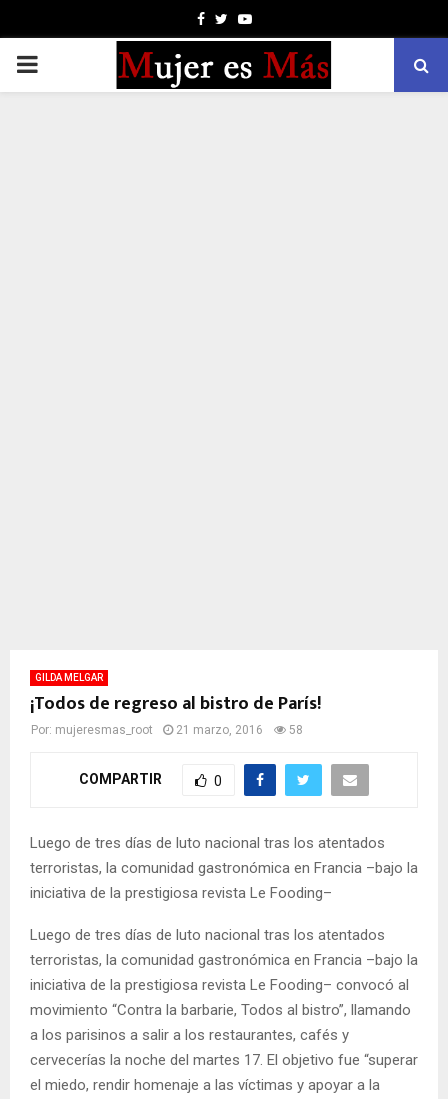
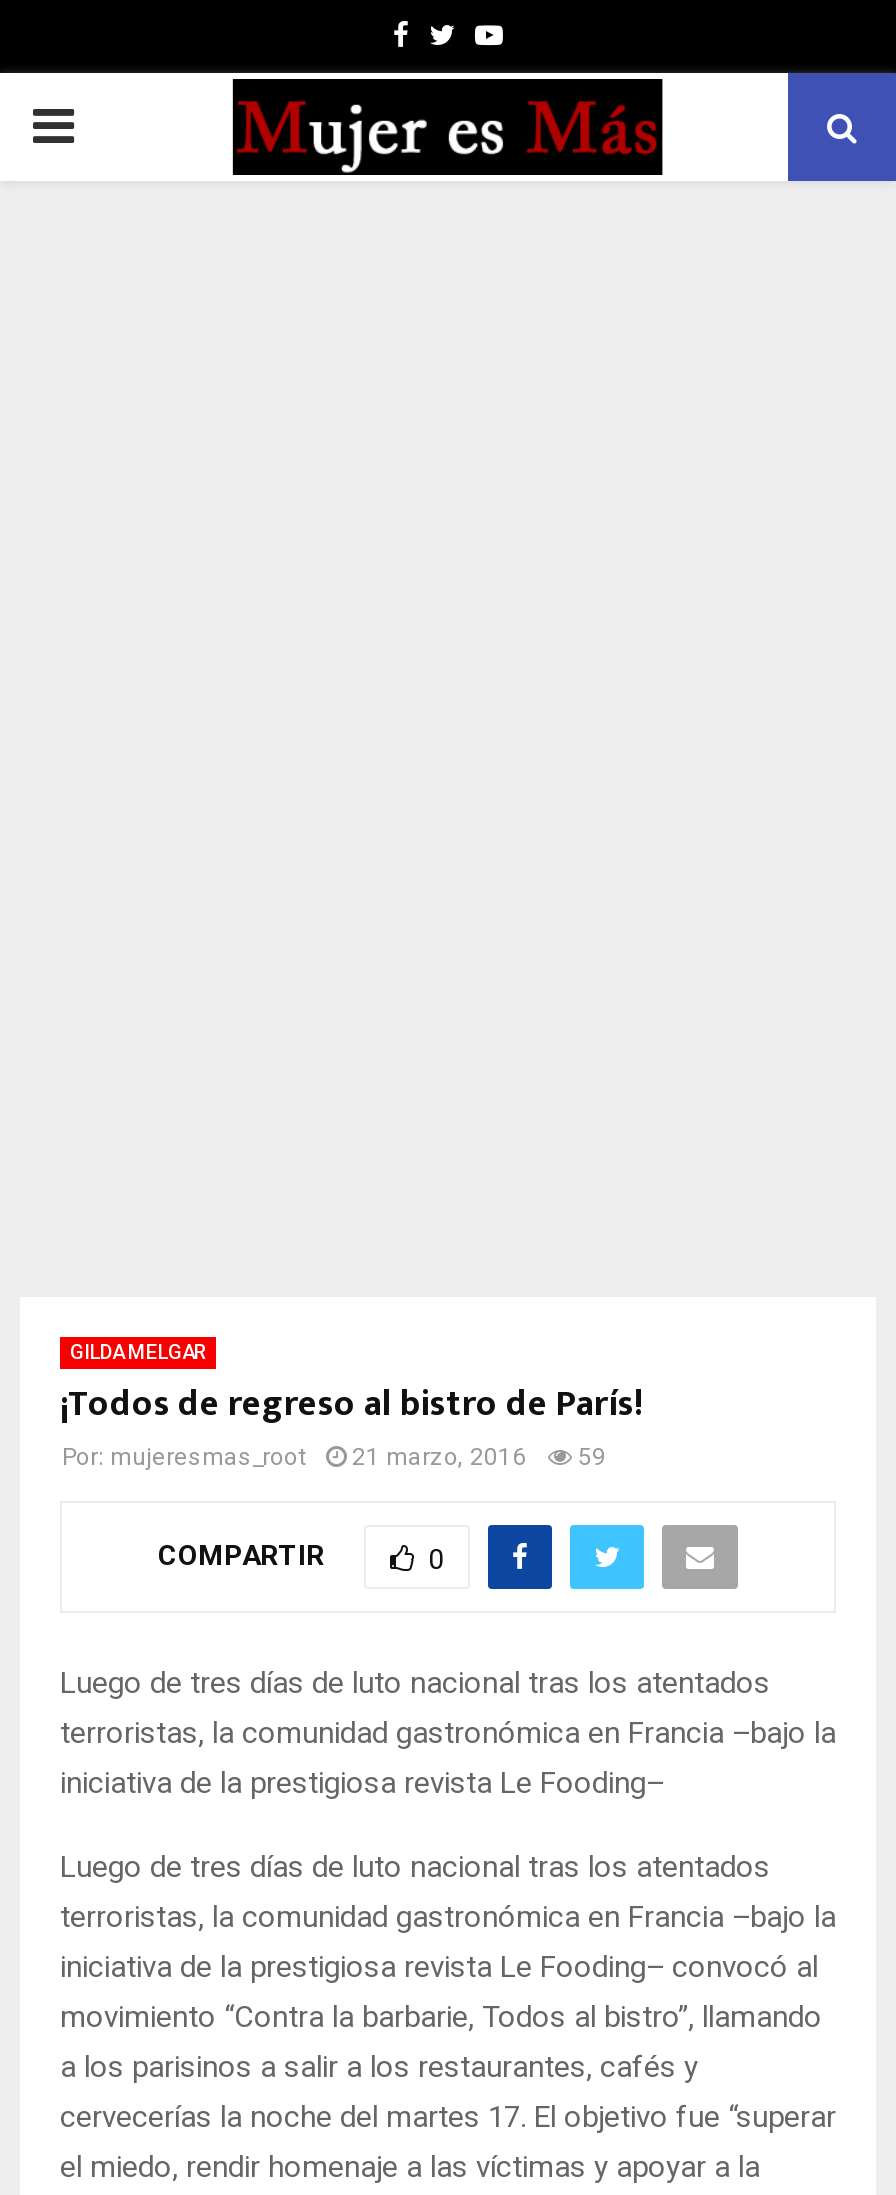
- Por: mujeresmas_root 21 marzo, 2016 58
+ Por: mujeresmas_root 21 marzo, 2016 59
